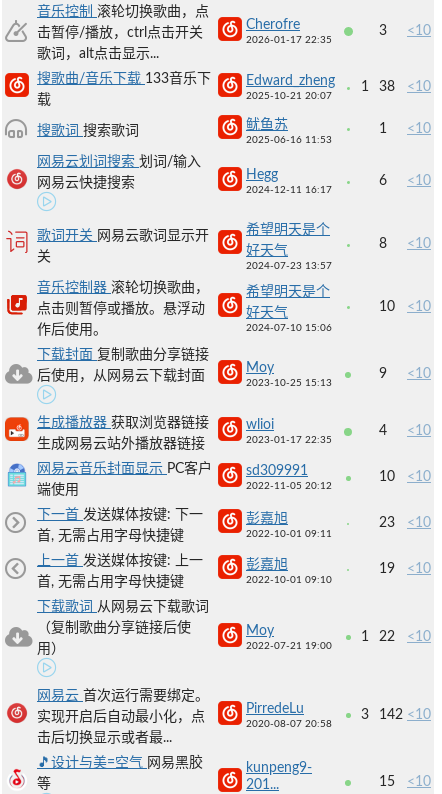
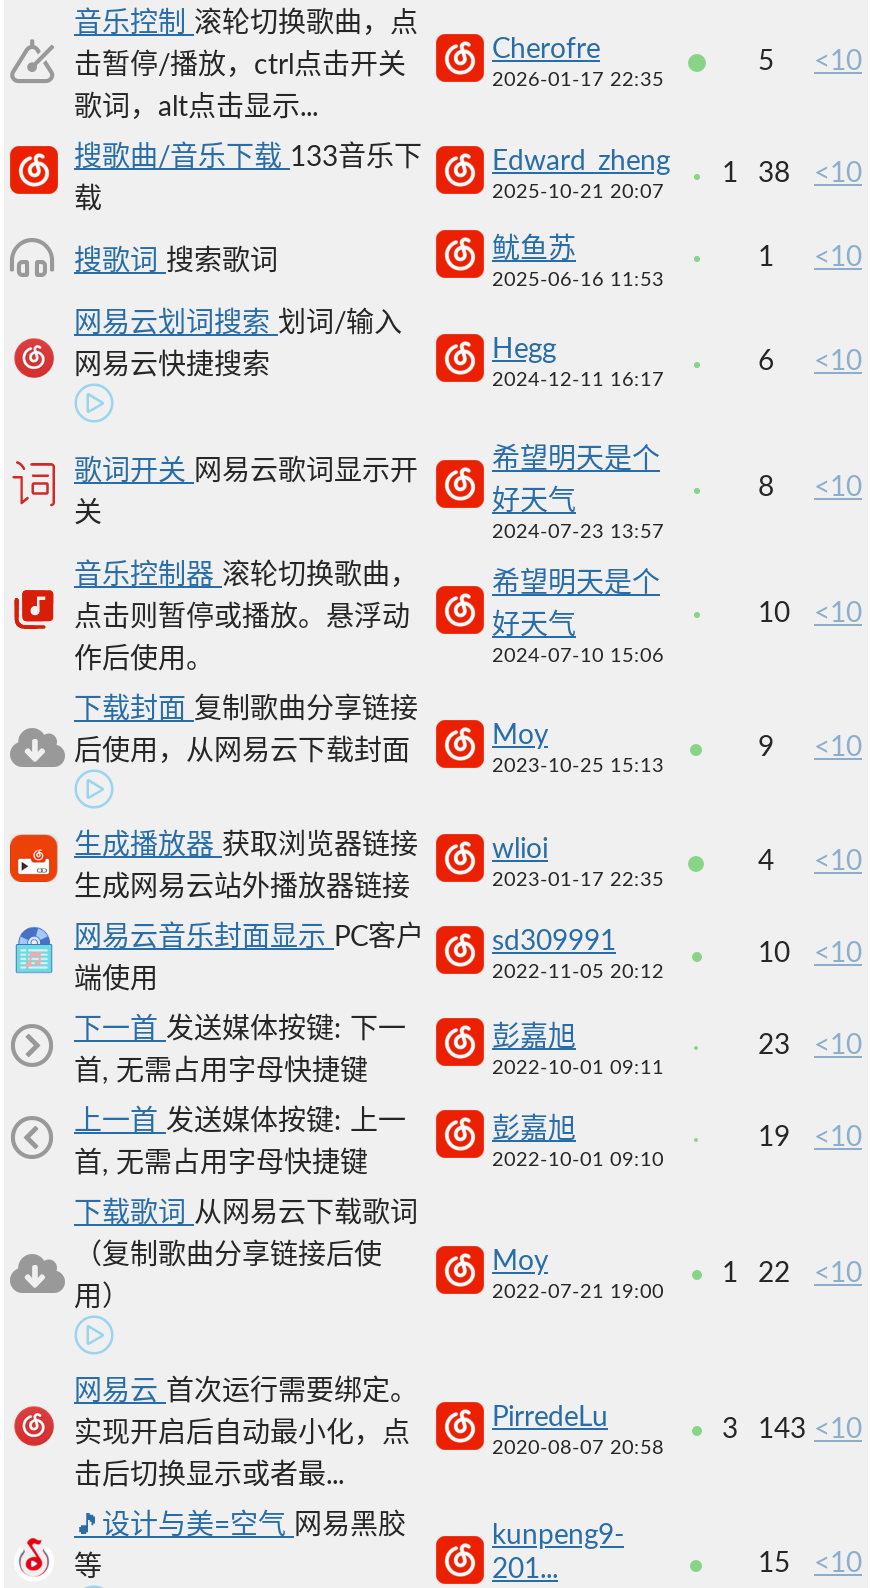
- 3 <10
+ 5 <10

- 3 142 <10
+ 3 143 <10
